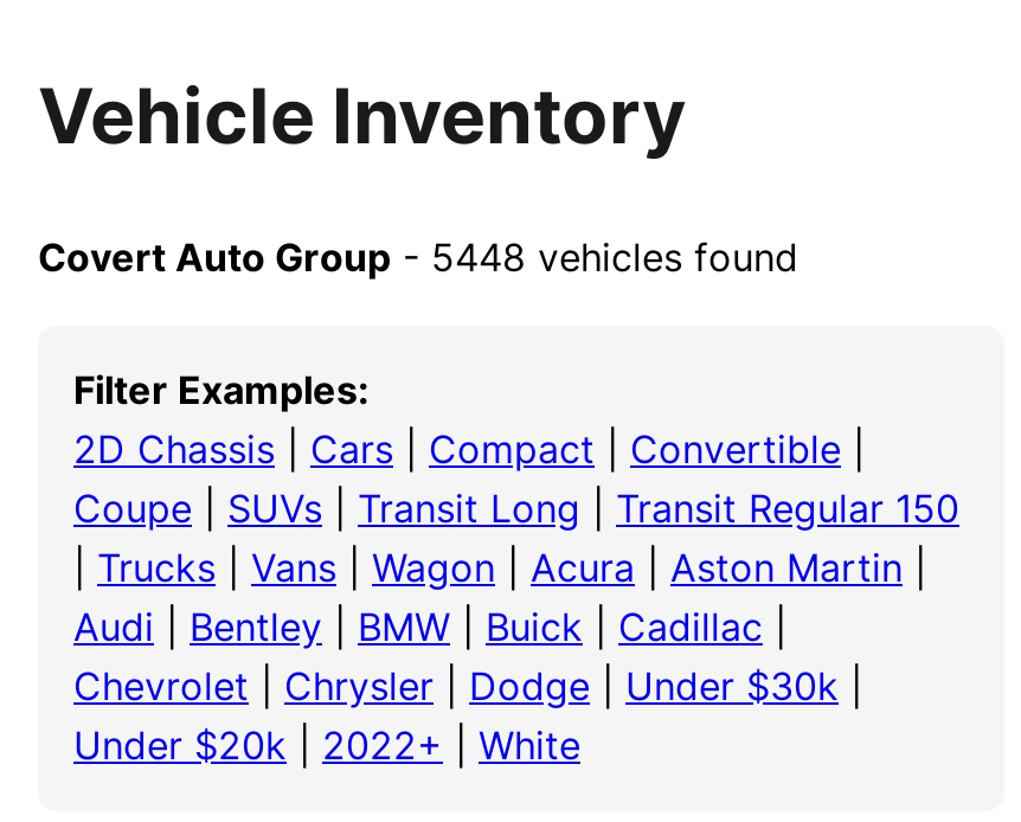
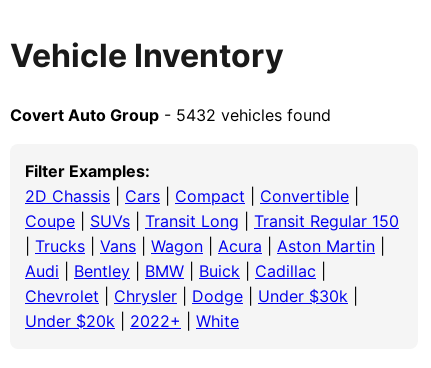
- Covert Auto Group - 5448 vehicles found
+ Covert Auto Group - 5432 vehicles found
